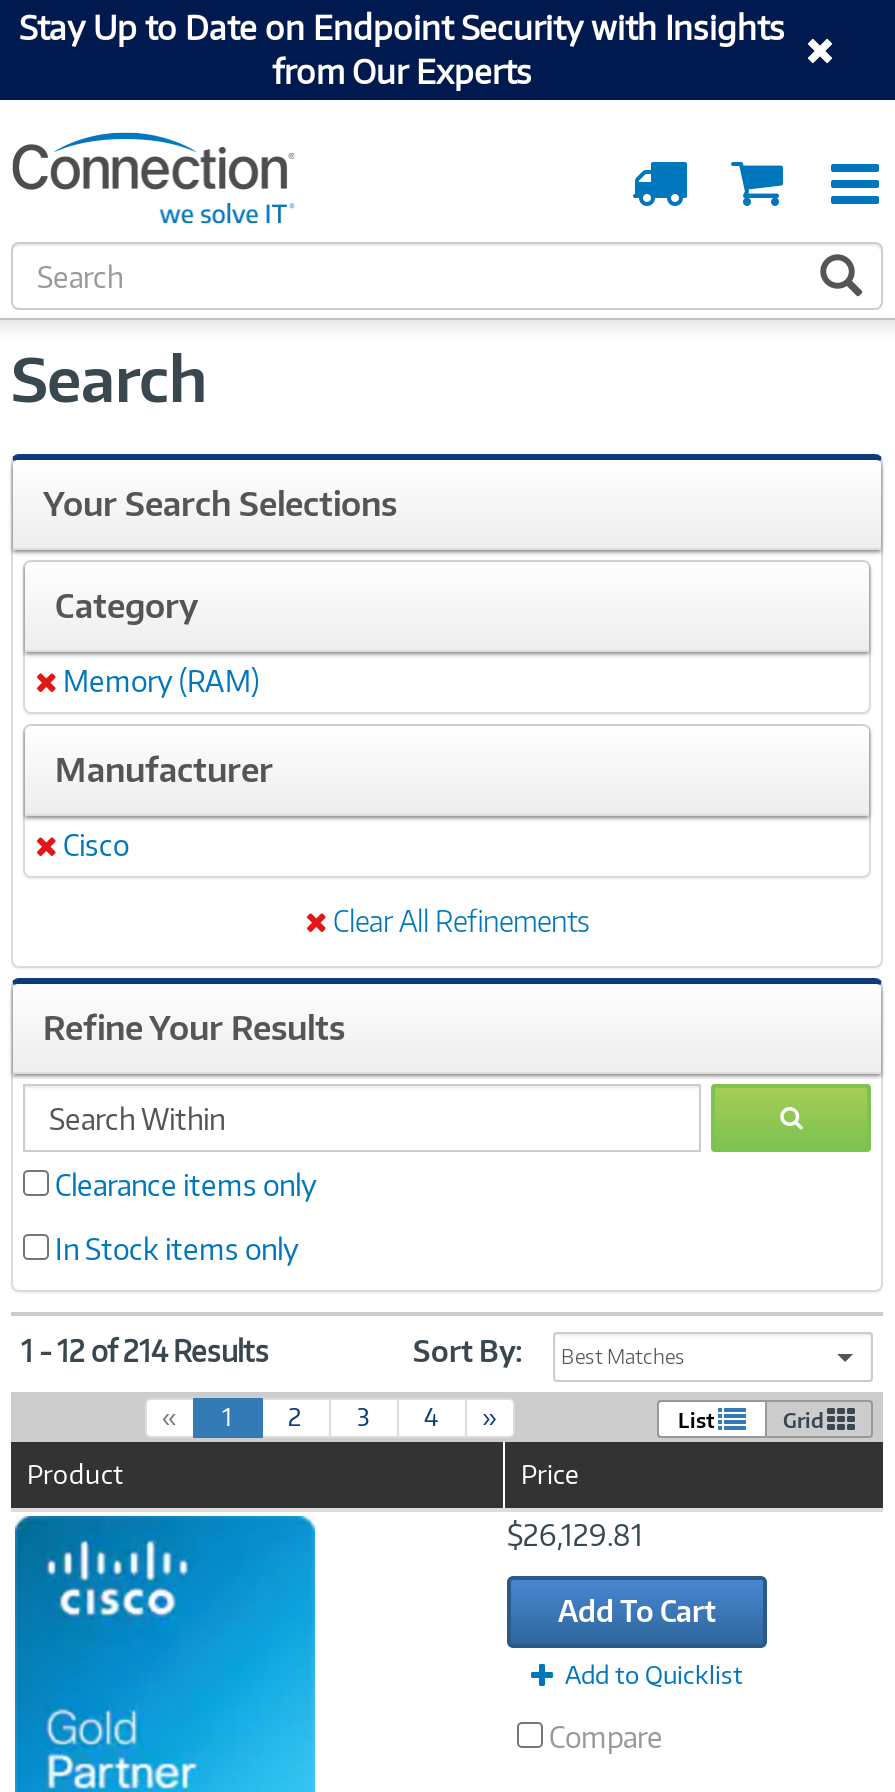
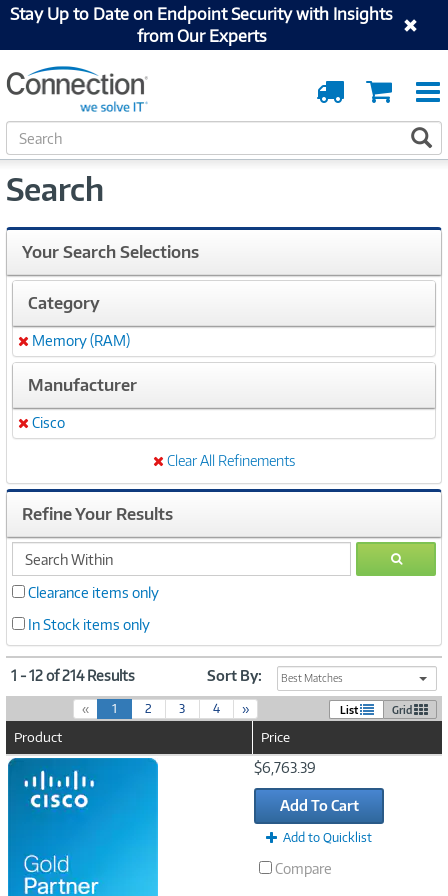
- $26,129.81
+ $6,763.39
